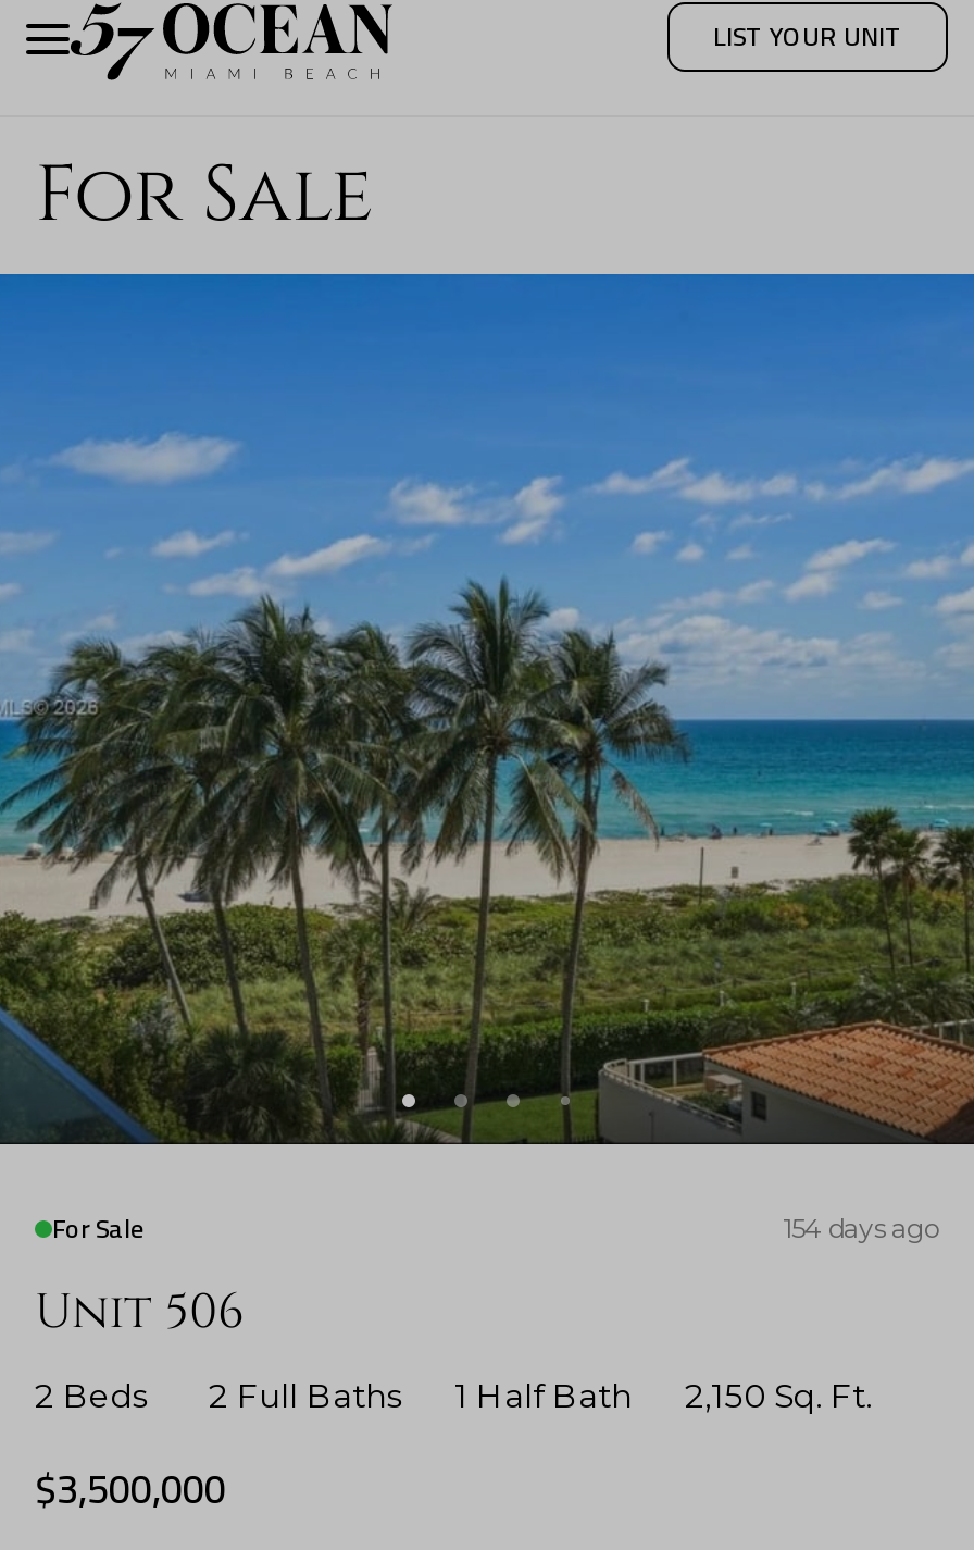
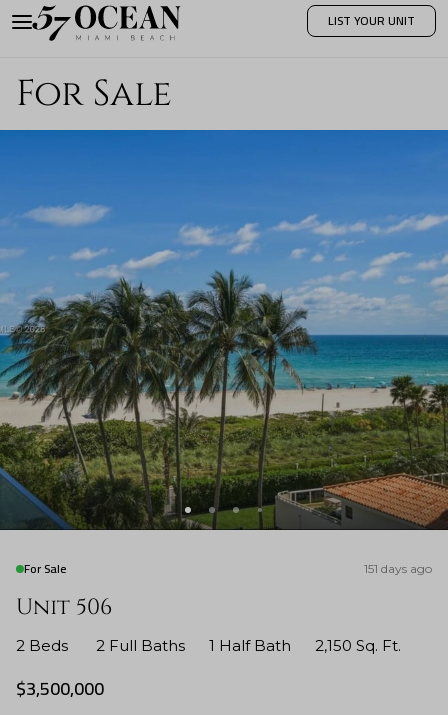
- 154 days ago
+ 151 days ago
